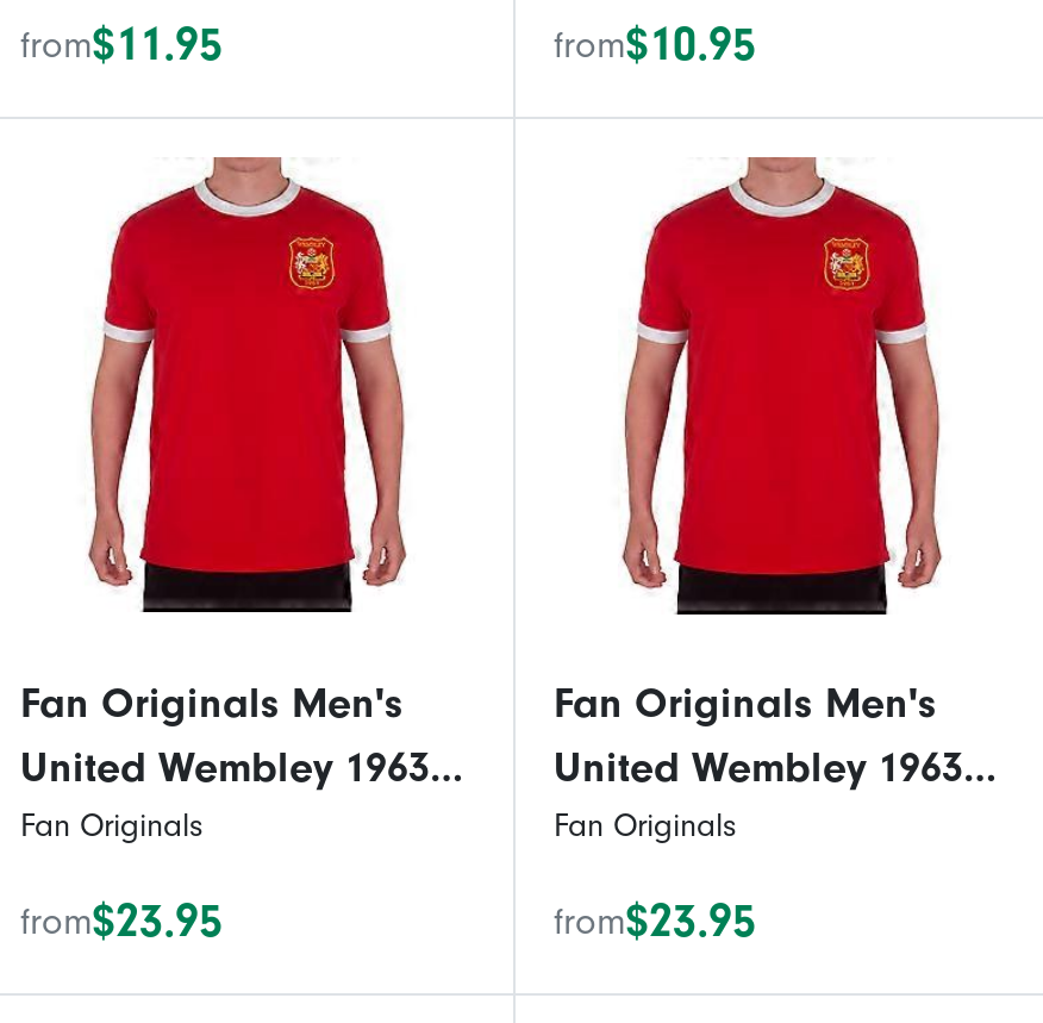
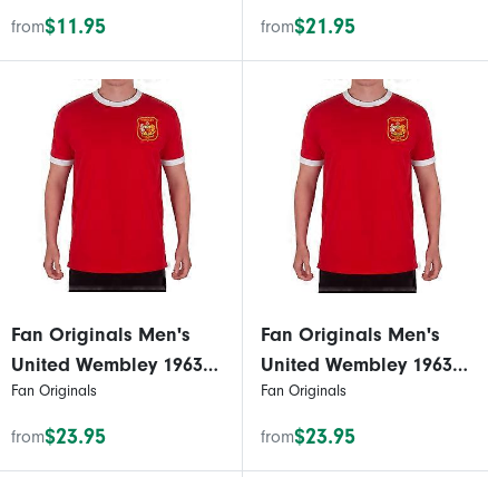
- from$10.95
+ from$21.95
